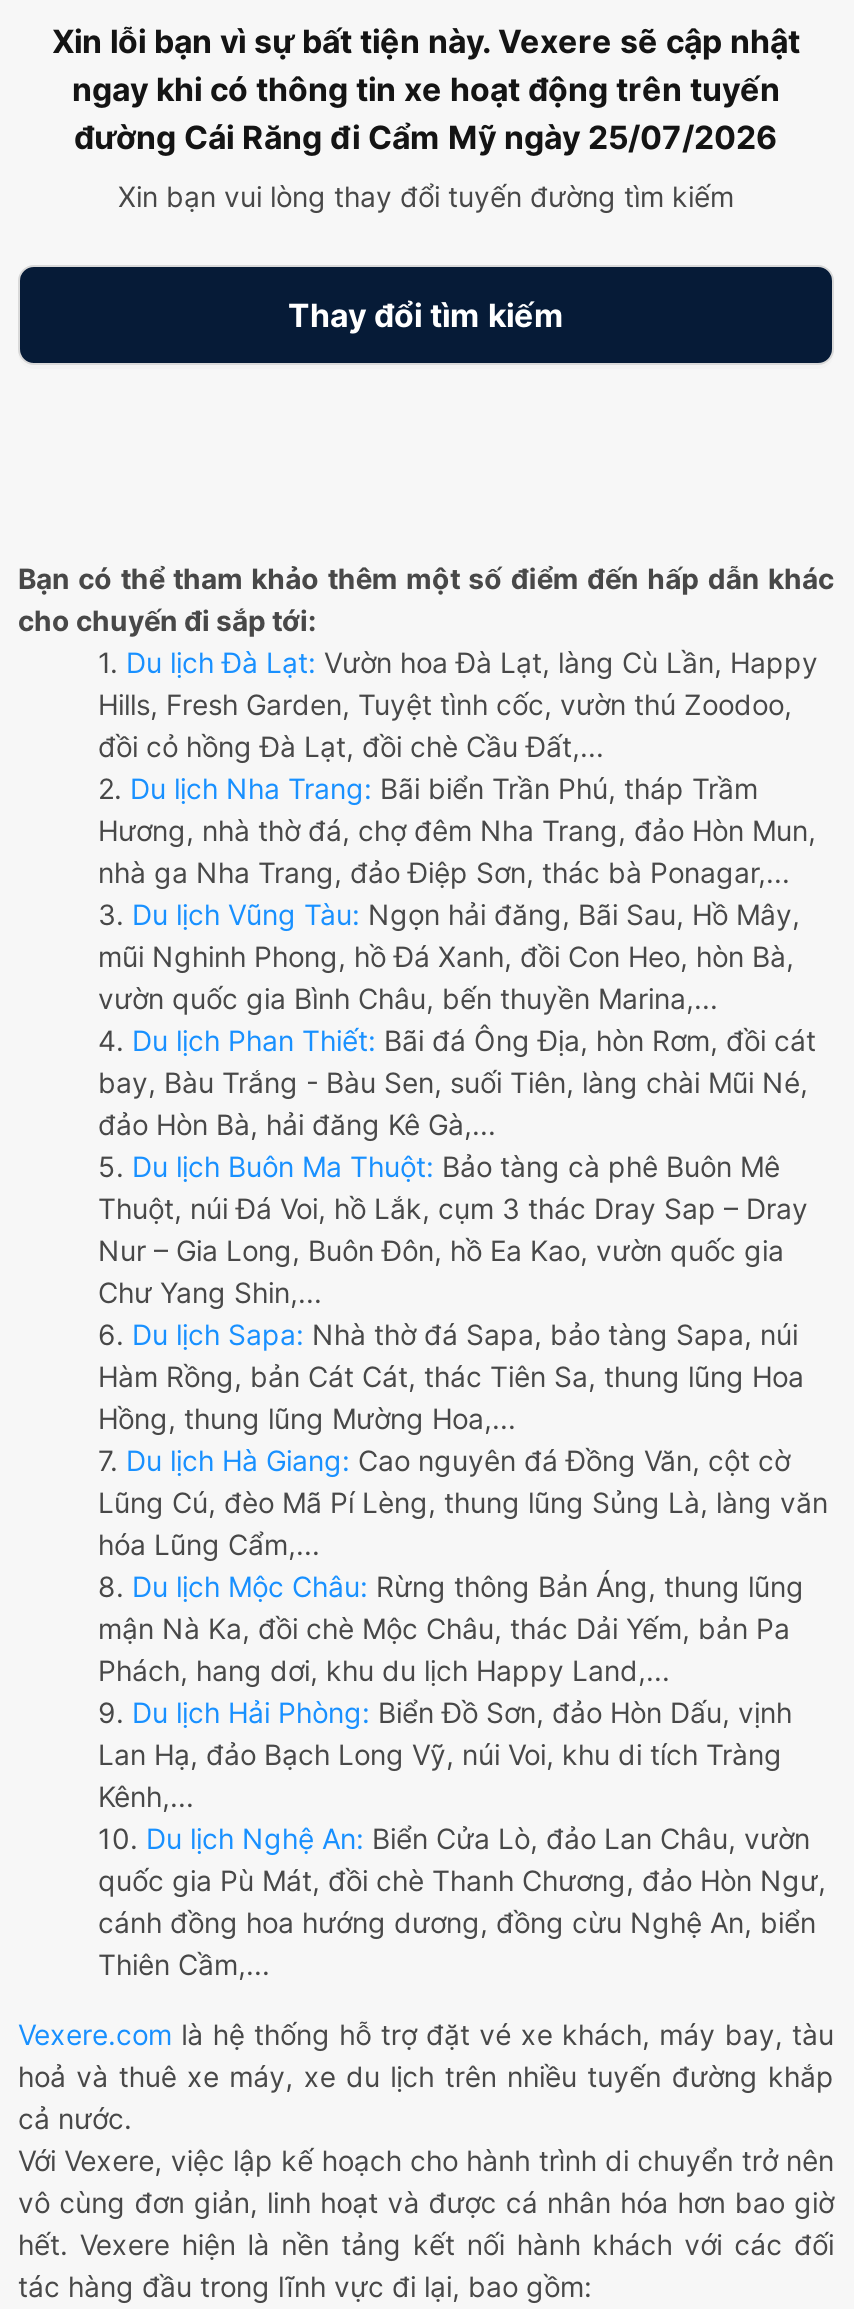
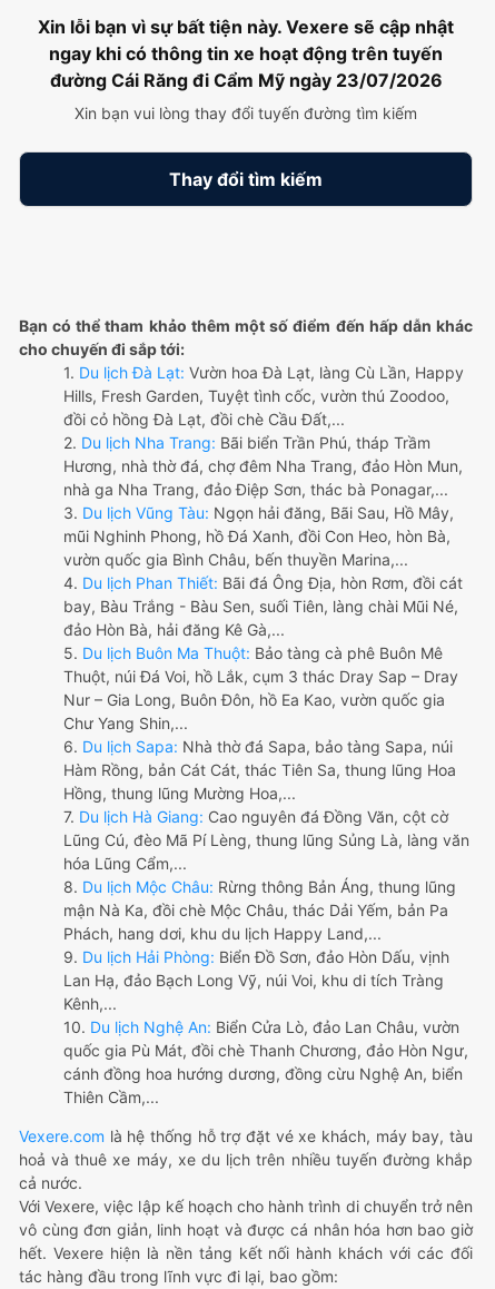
- đường Cái Răng đi Cẩm Mỹ ngày 25/07/2026
+ đường Cái Răng đi Cẩm Mỹ ngày 23/07/2026
